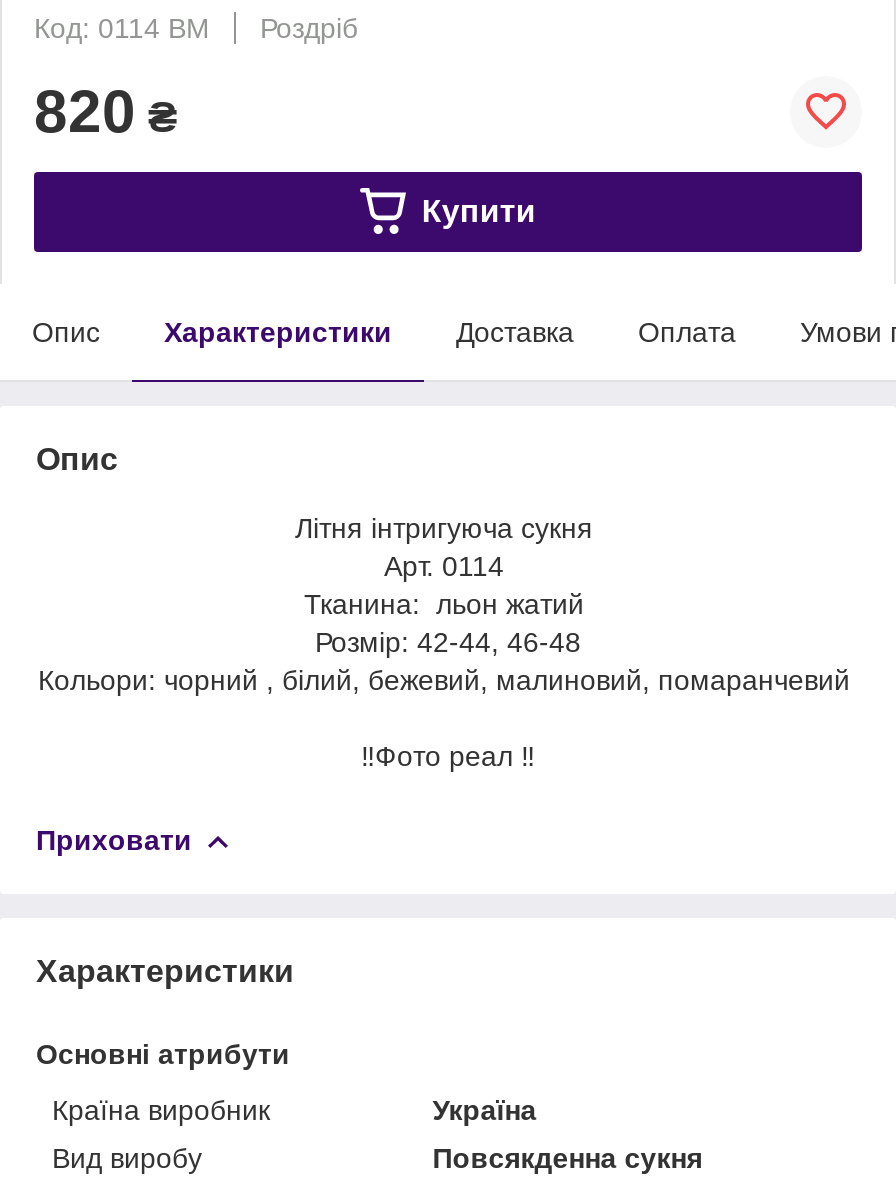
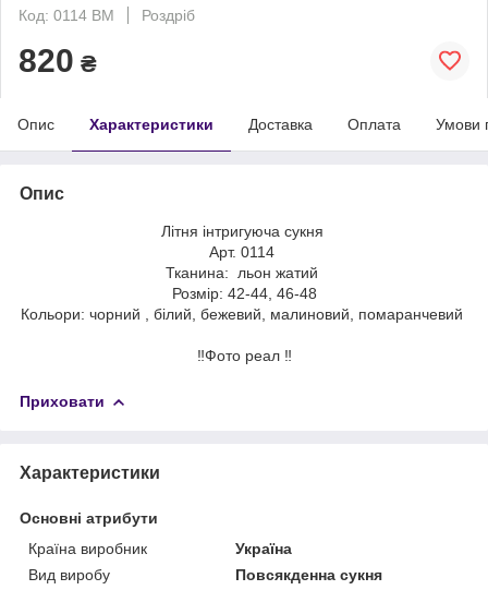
- Купити
